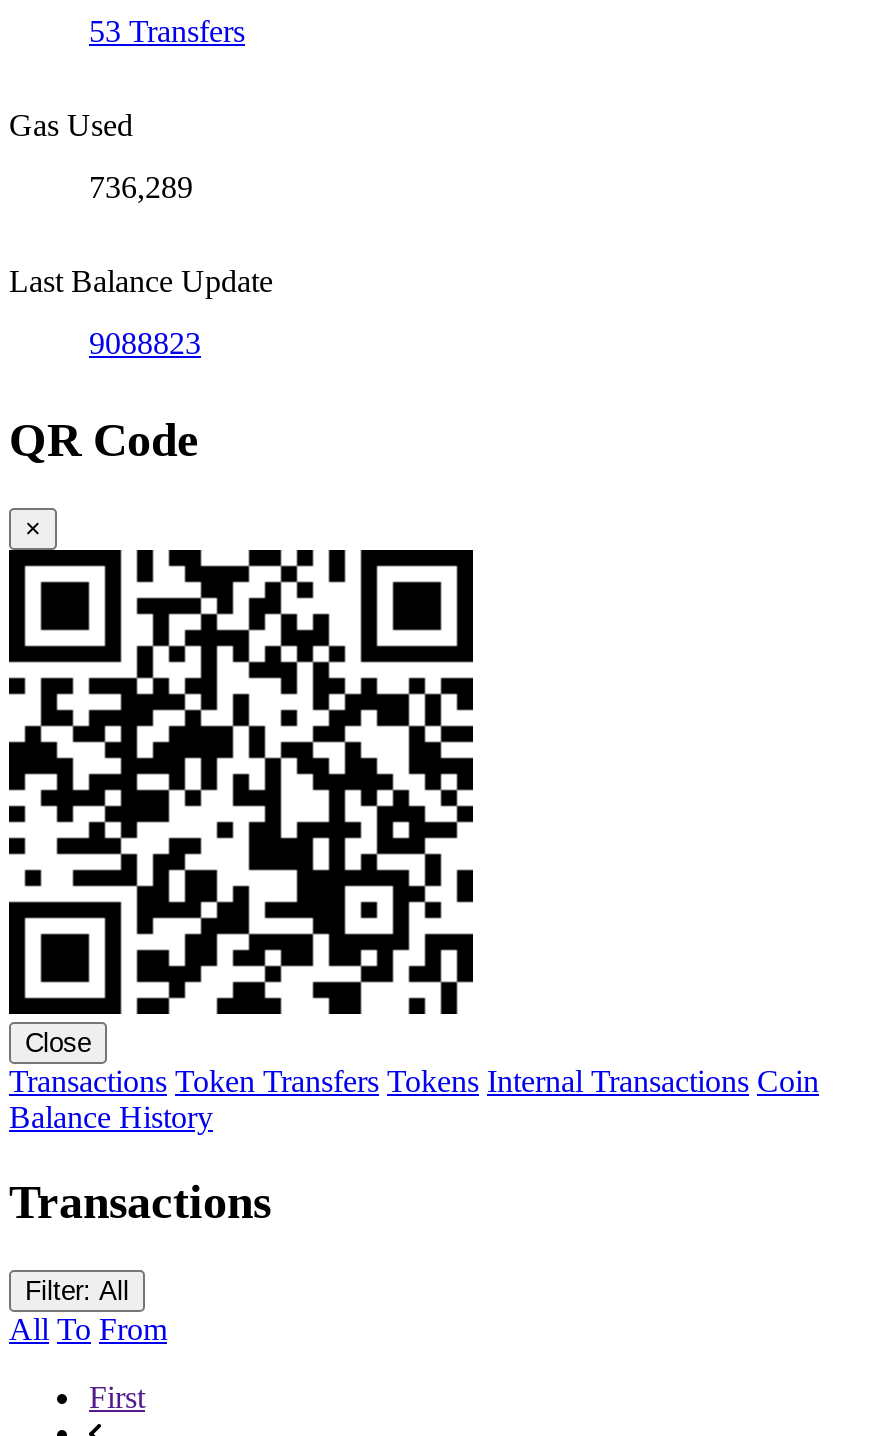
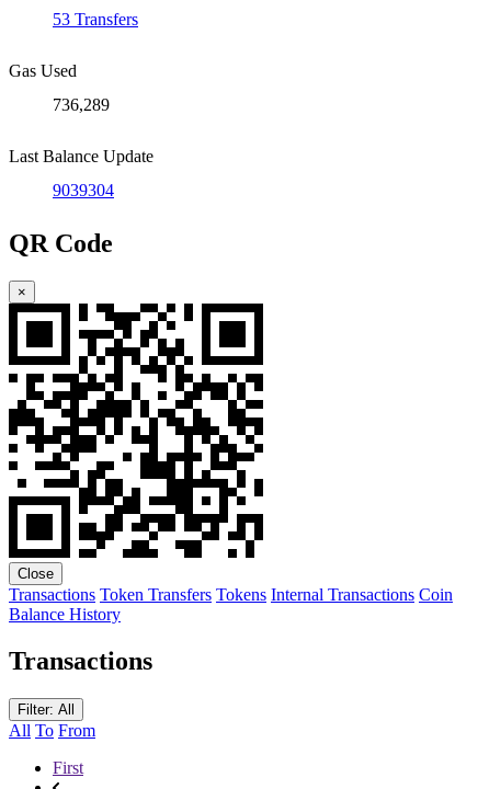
- 9088823
+ 9039304
